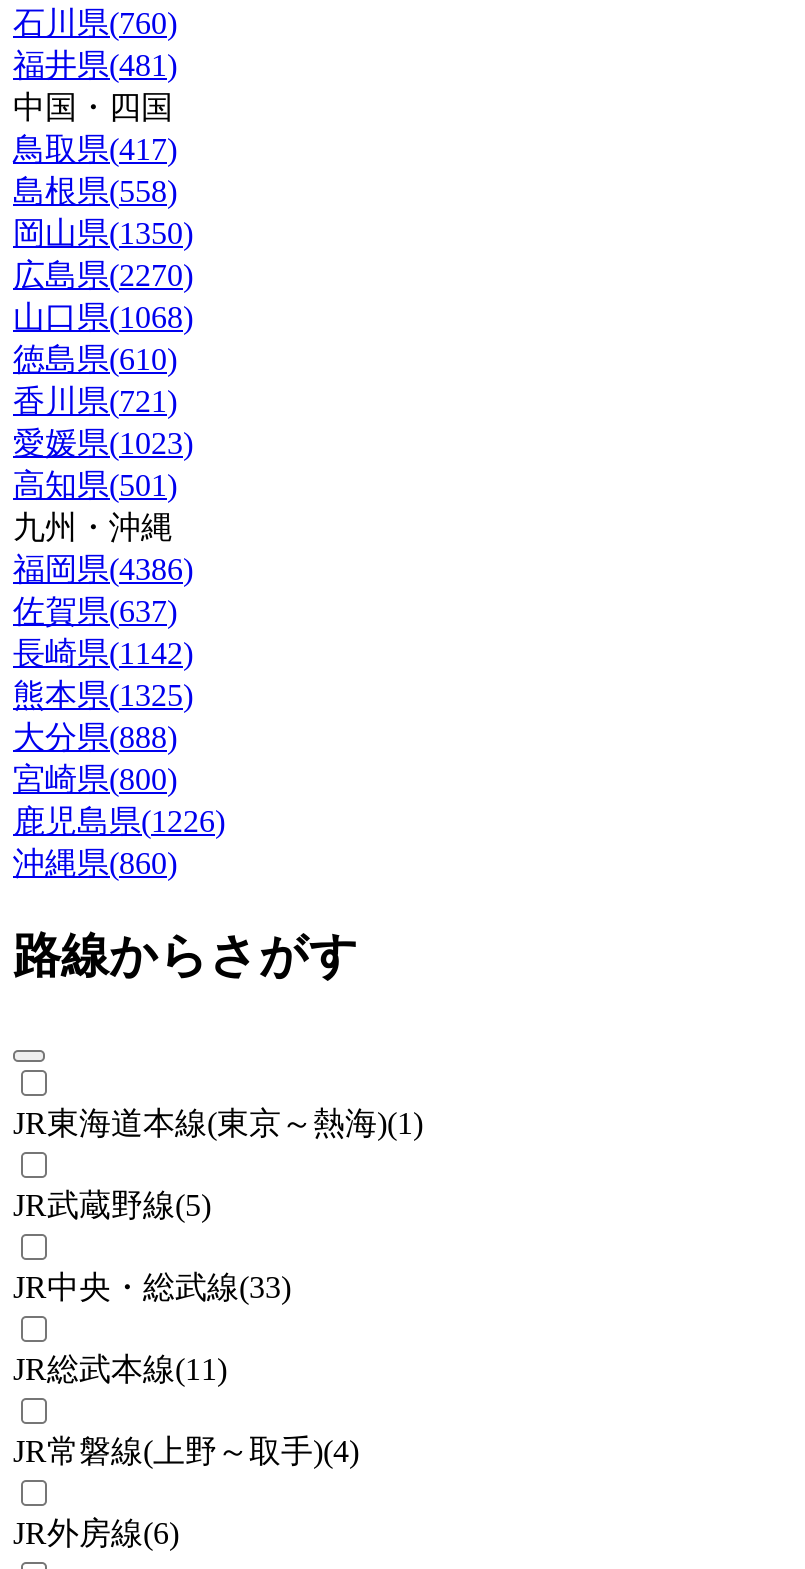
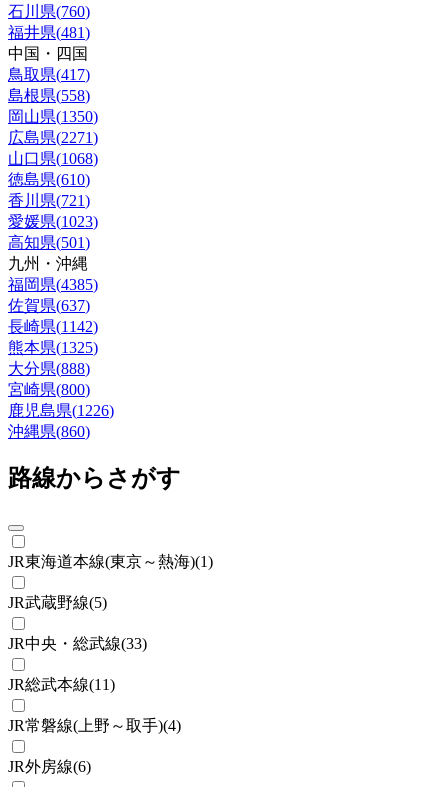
- 広島県(2270)
+ 広島県(2271)

- 福岡県(4386)
+ 福岡県(4385)
